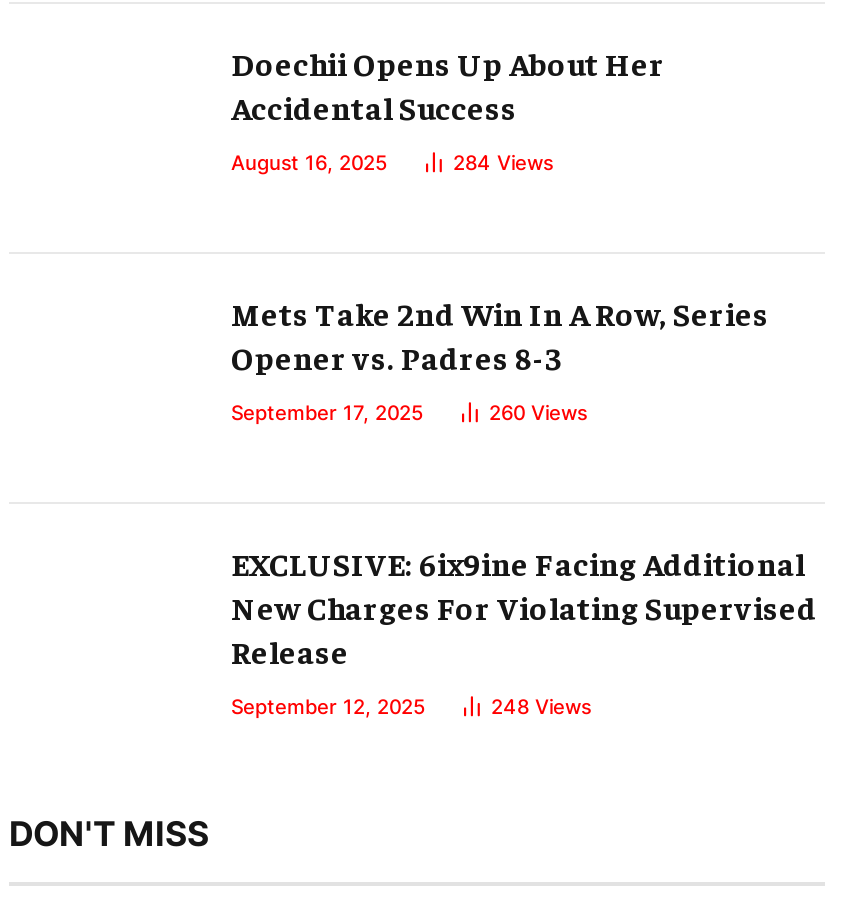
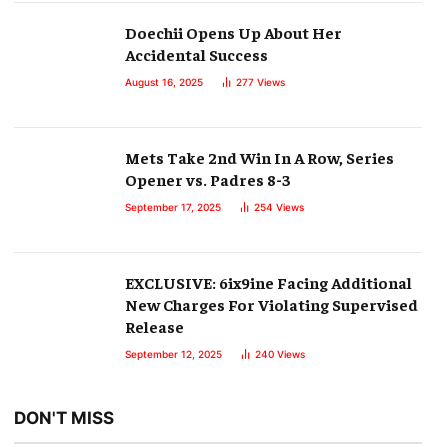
- 284 Views
+ 277 Views

- 260 Views
+ 254 Views

- 248 Views
+ 240 Views
